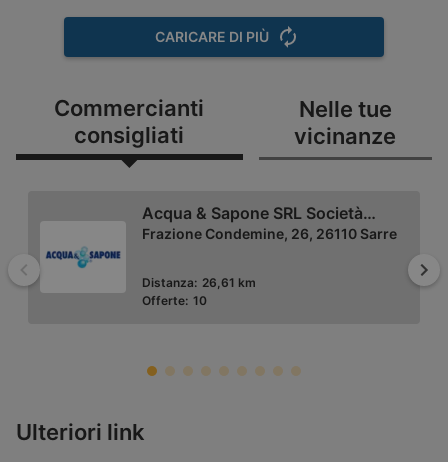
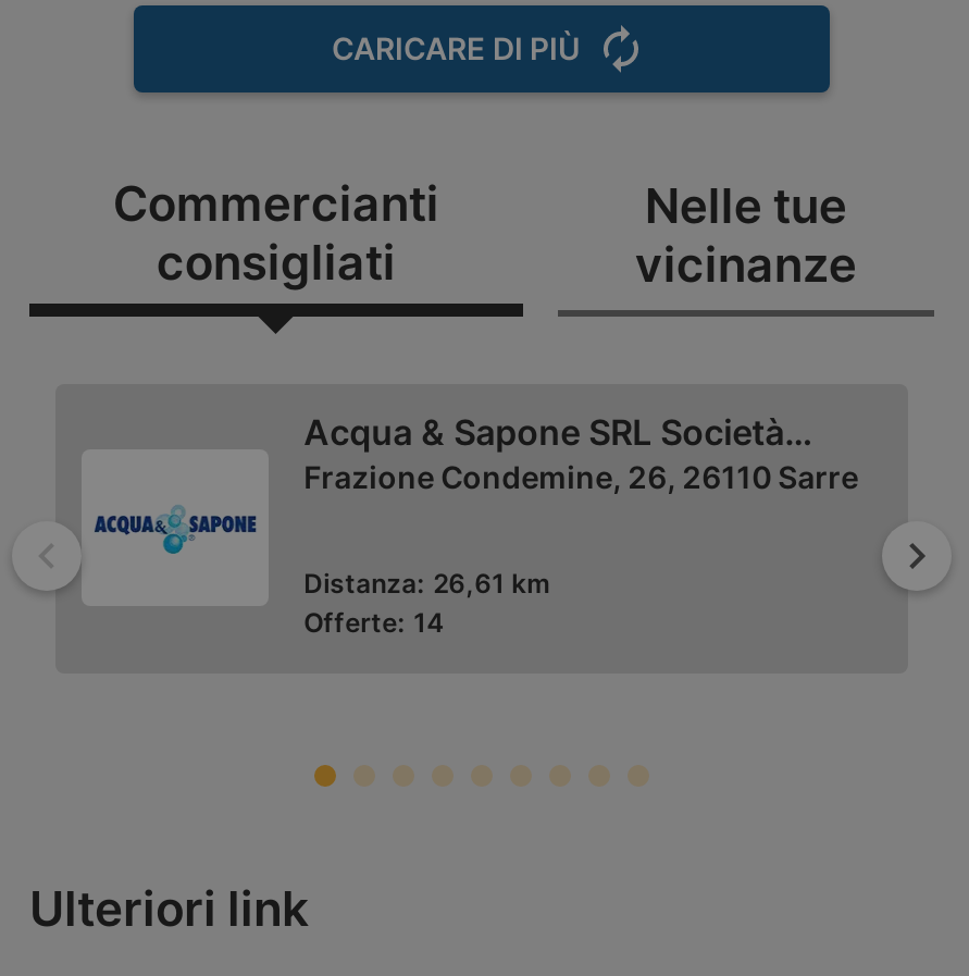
- Offerte: 10
+ Offerte: 14
